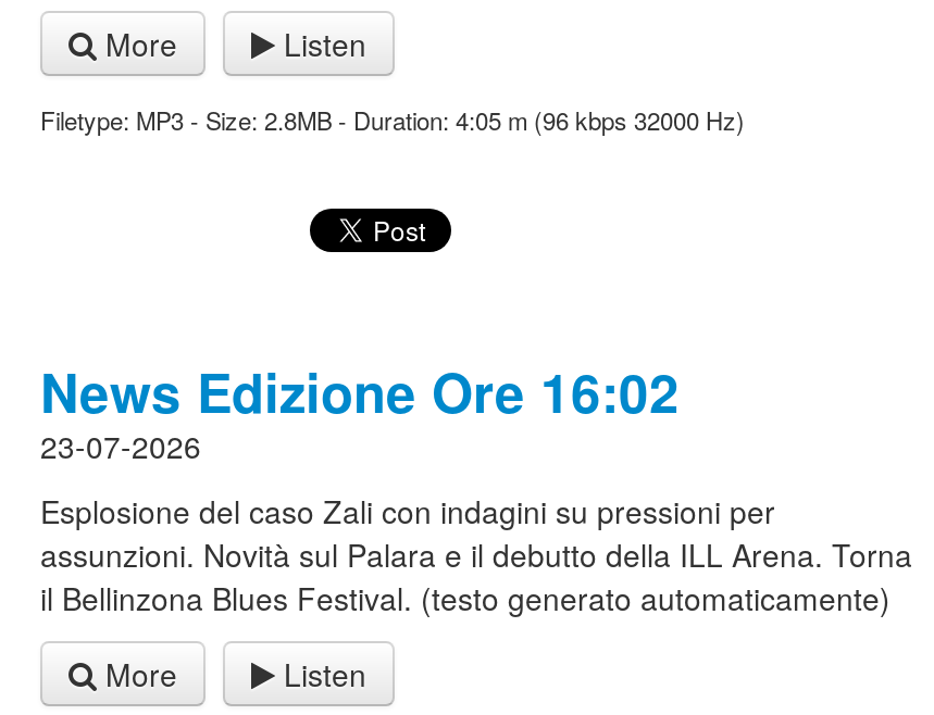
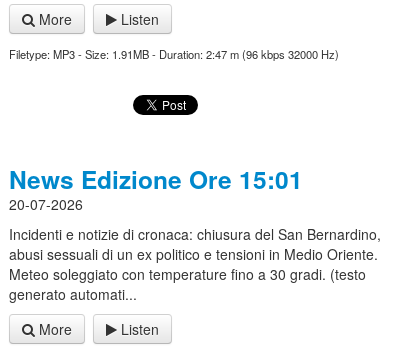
- Filetype: MP3 - Size: 2.8MB - Duration: 4:05 m (96 kbps 32000 Hz)
+ Filetype: MP3 - Size: 1.91MB - Duration: 2:47 m (96 kbps 32000 Hz)

- News Edizione Ore 16:02
- 23-07-2026
+ News Edizione Ore 15:01
+ 20-07-2026

- Esplosione del caso Zali con indagini su pressioni per
- assunzioni. Novità sul Palara e il debutto della ILL Arena. Torna
- il Bellinzona Blues Festival. (testo generato automaticamente)
+ Incidenti e notizie di cronaca: chiusura del San Bernardino,
+ abusi sessuali di un ex politico e tensioni in Medio Oriente.
+ Meteo soleggiato con temperature fino a 30 gradi. (testo
+ generato automati...
